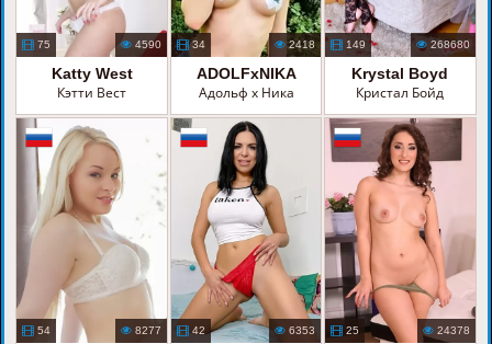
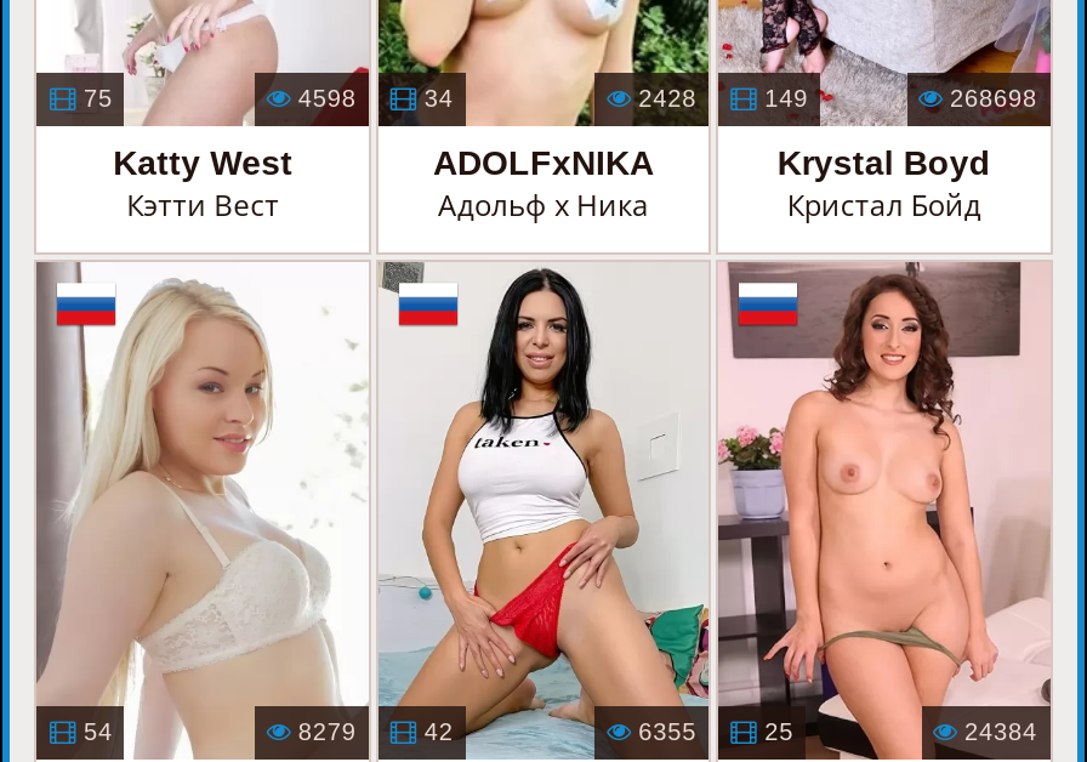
- 4590
+ 4598

- 2418
+ 2428

- 268680
+ 268698

- 8277
+ 8279

- 6353
+ 6355

- 24378
+ 24384
